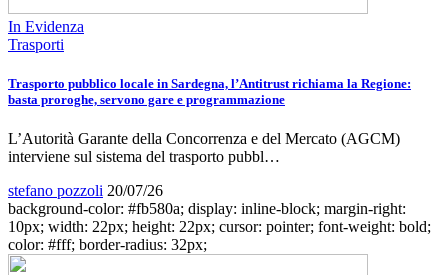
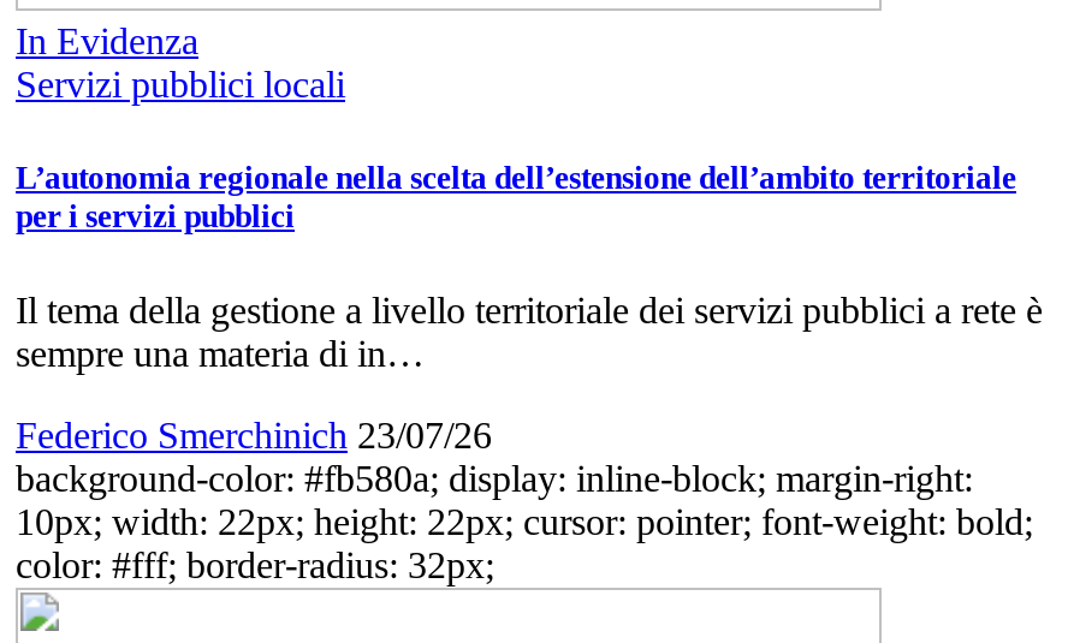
- Trasporti
+ Servizi pubblici locali

- Trasporto pubblico locale in Sardegna, l’Antitrust richiama la Regione:
- basta proroghe, servono gare e programmazione
+ L’autonomia regionale nella scelta dell’estensione dell’ambito territoriale
+ per i servizi pubblici

- L’Autorità Garante della Concorrenza e del Mercato (AGCM)
- interviene sul sistema del trasporto pubbl…
+ Il tema della gestione a livello territoriale dei servizi pubblici a rete è
+ sempre una materia di in…

- stefano pozzoli 20/07/26
+ Federico Smerchinich 23/07/26
